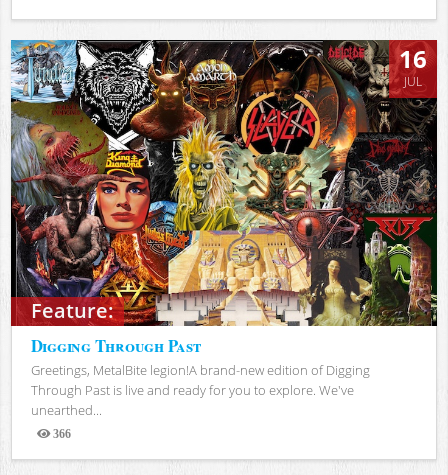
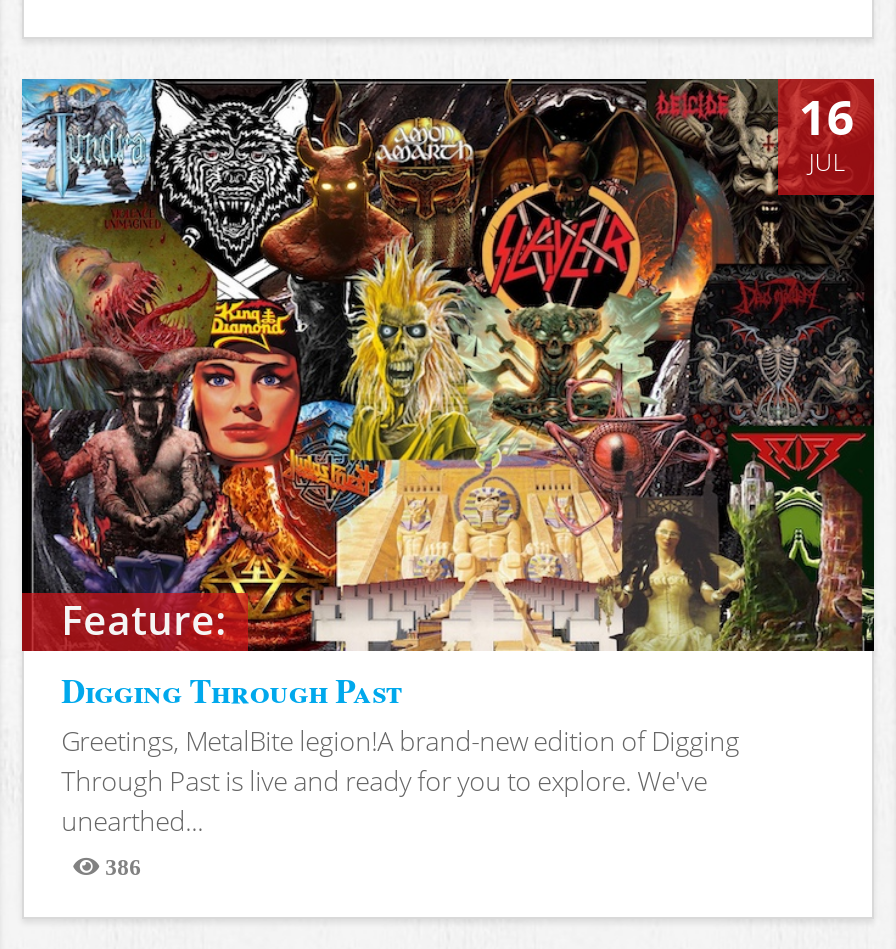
- 366
+ 386
